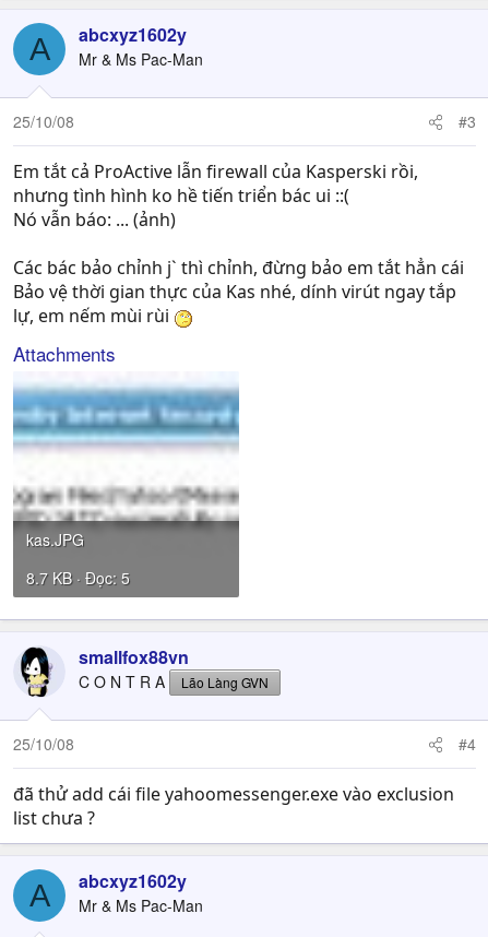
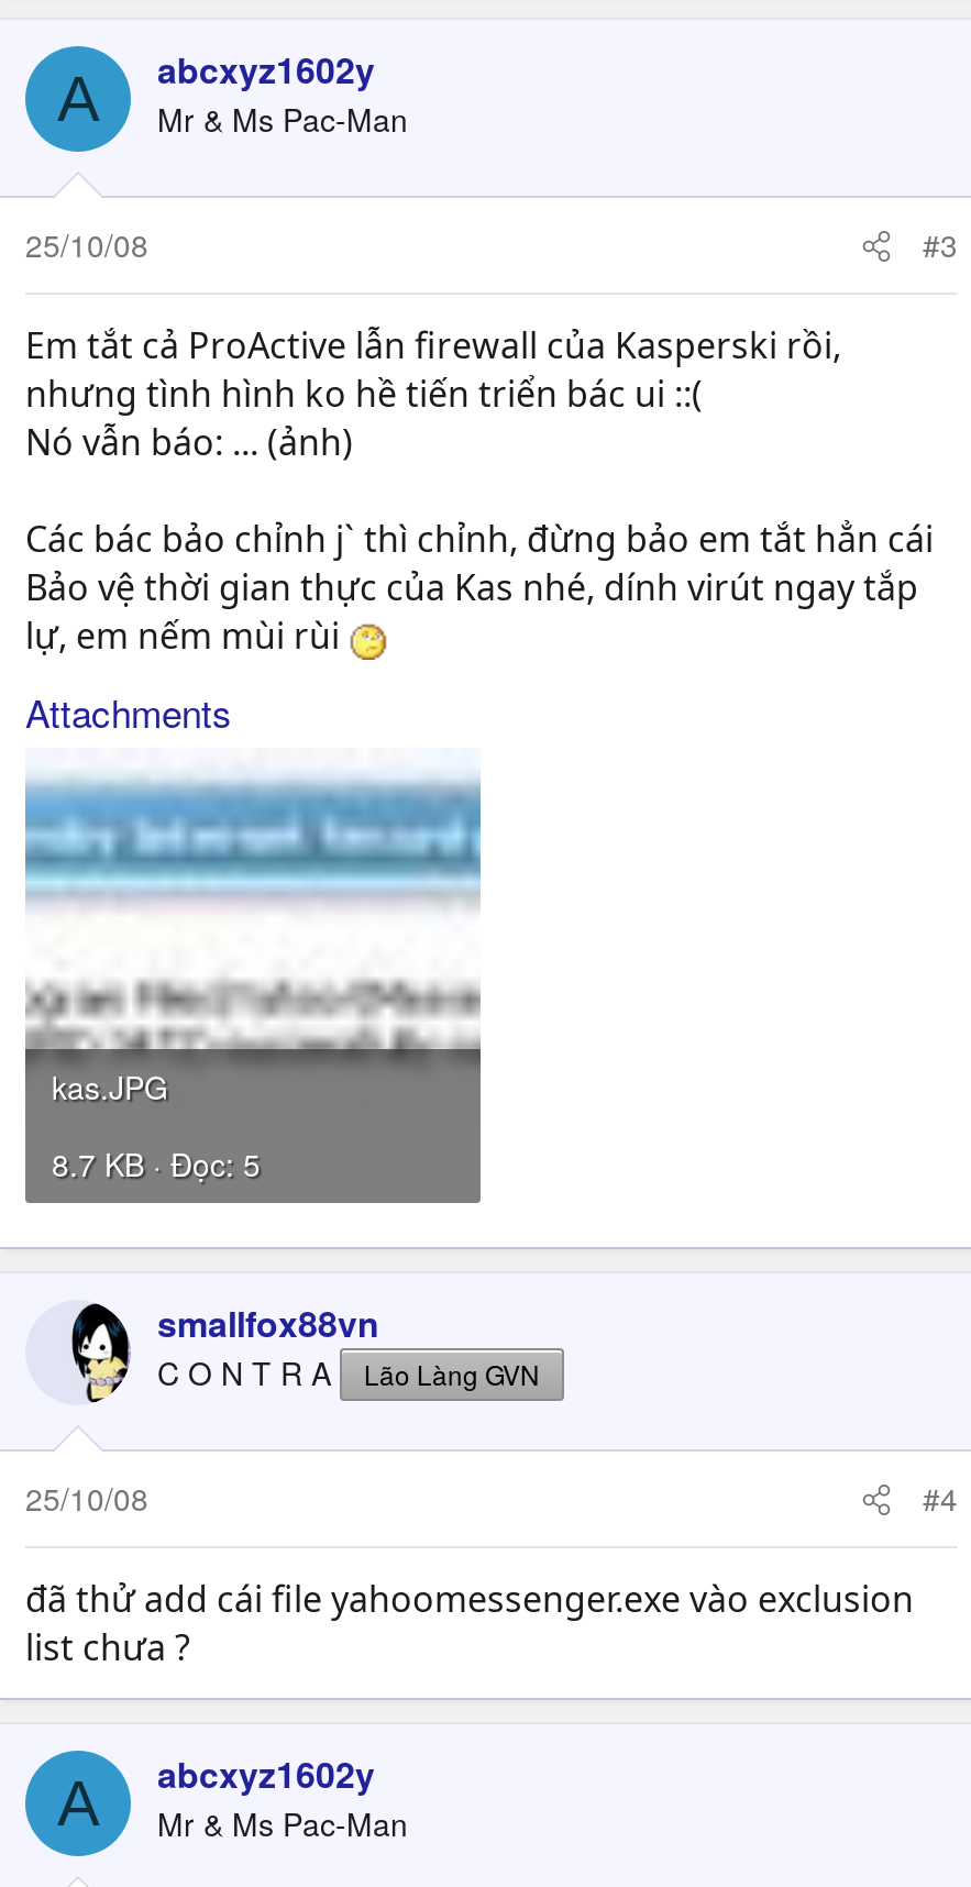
- [image]
+ [image]
